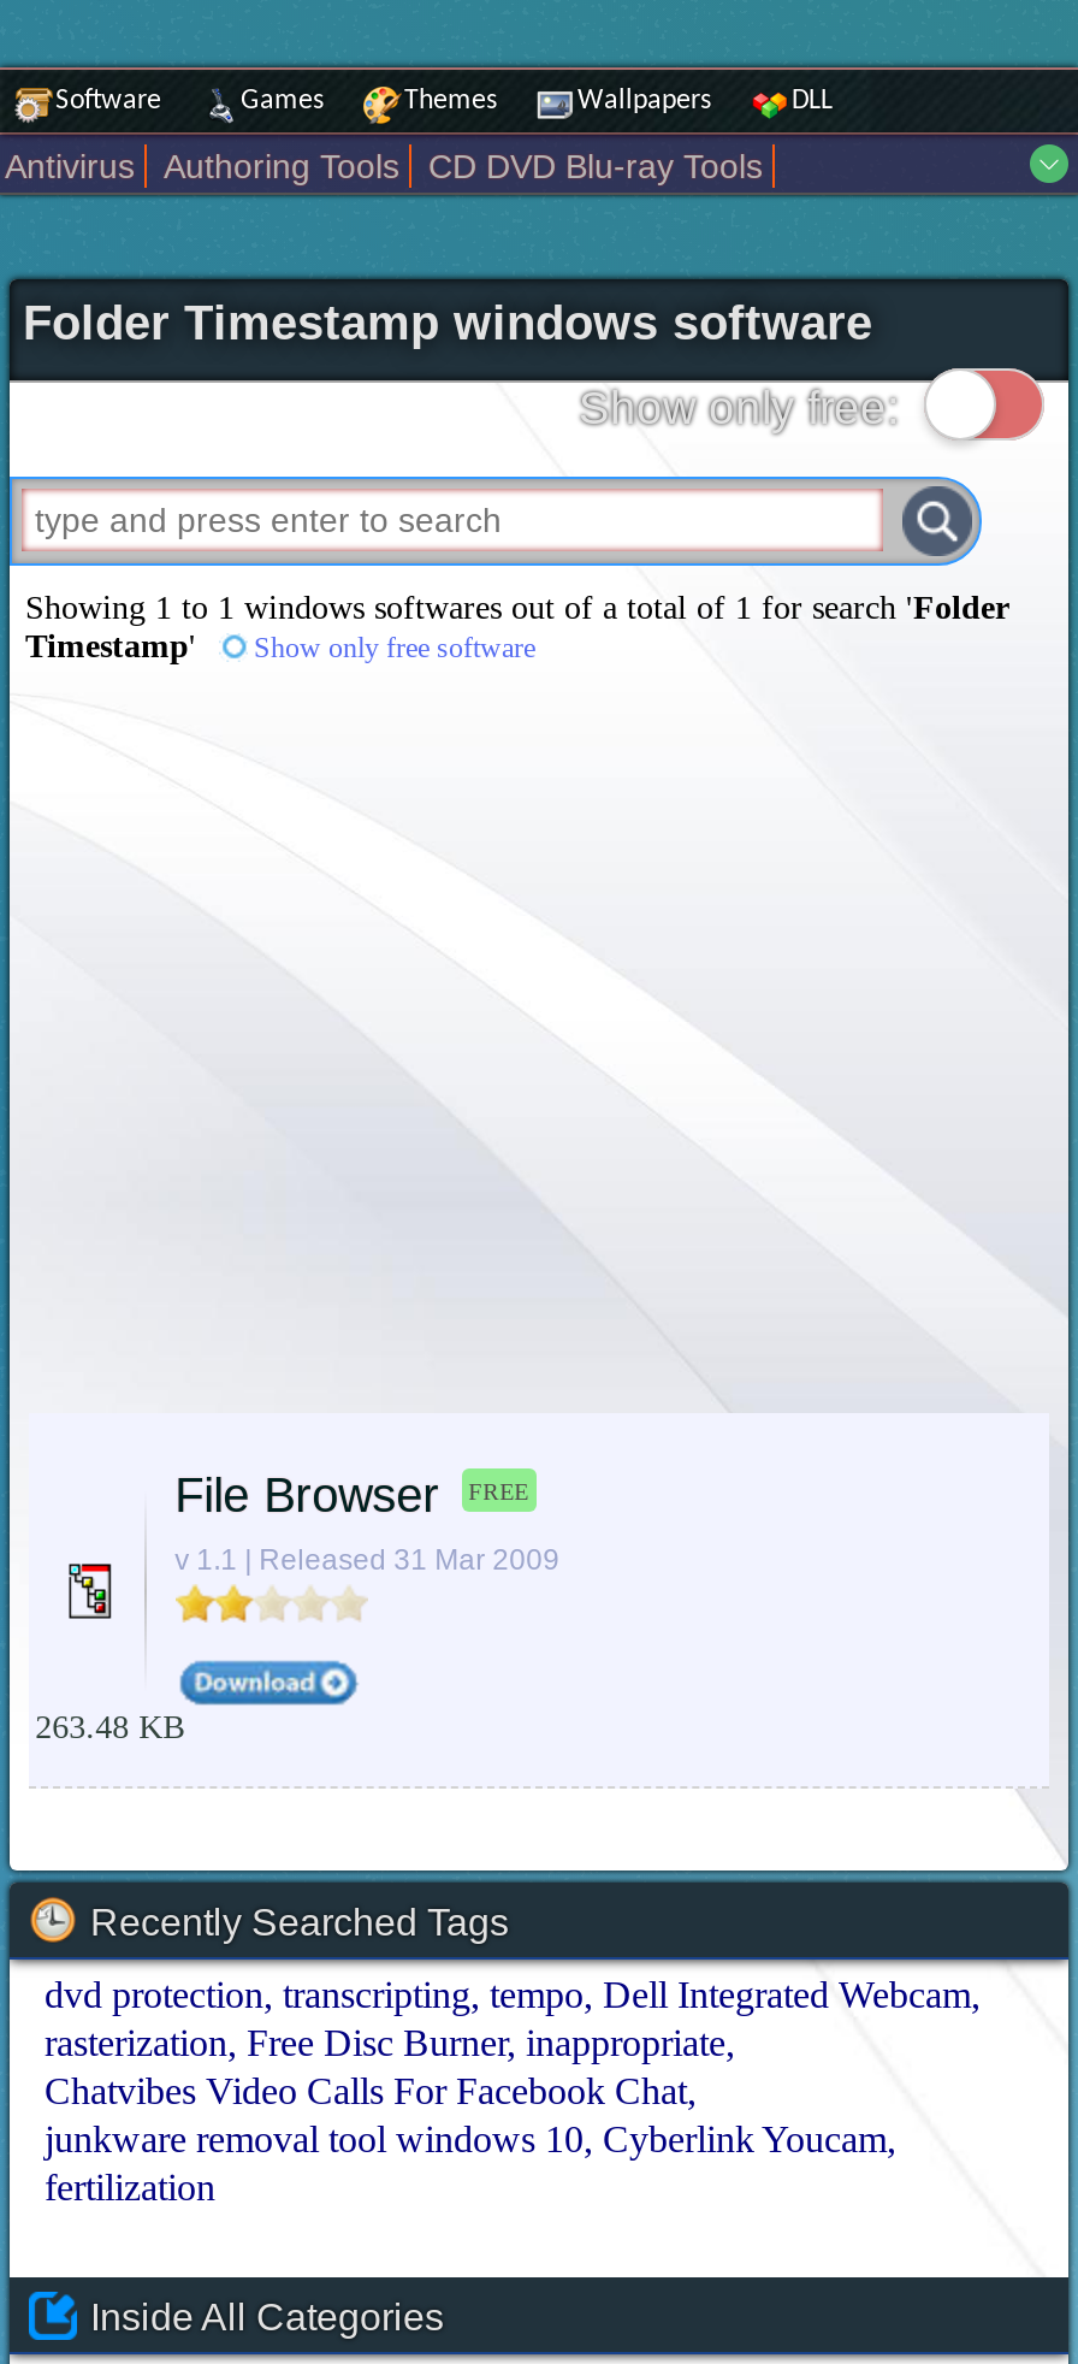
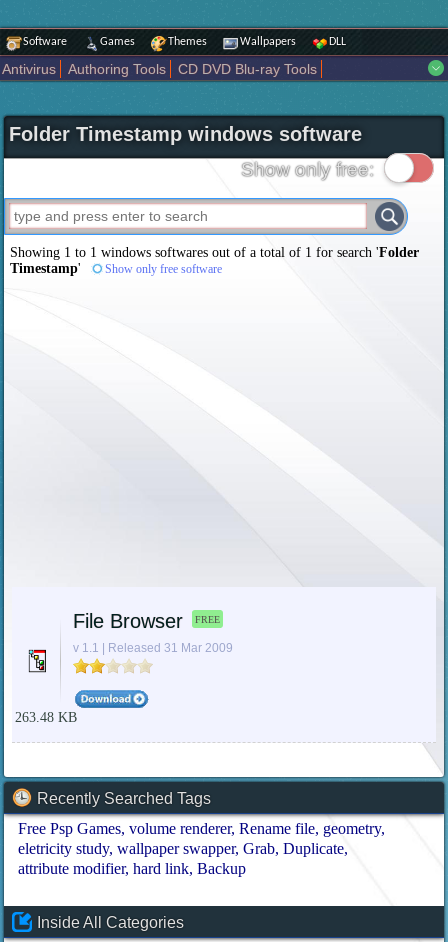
- dvd protection transcripting tempo Dell Integrated Webcam
- rasterization Free Disc Burner inappropriate
- Chatvibes Video Calls For Facebook Chat
- junkware removal tool windows 10 Cyberlink Youcam
- fertilization
+ Free Psp Games volume renderer Rename file geometry
+ eletricity study wallpaper swapper Grab Duplicate
+ attribute modifier hard link Backup
